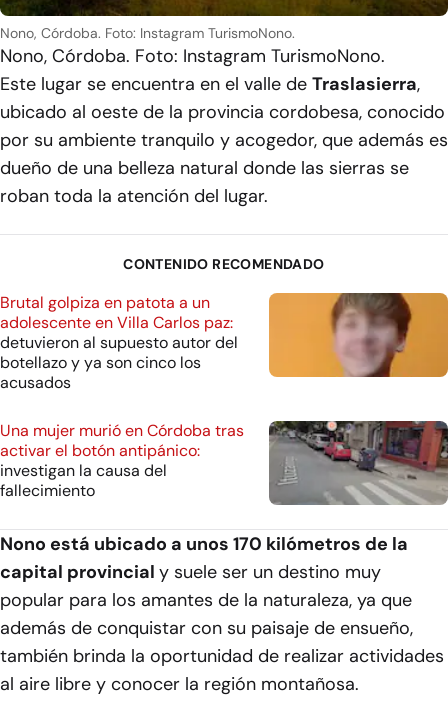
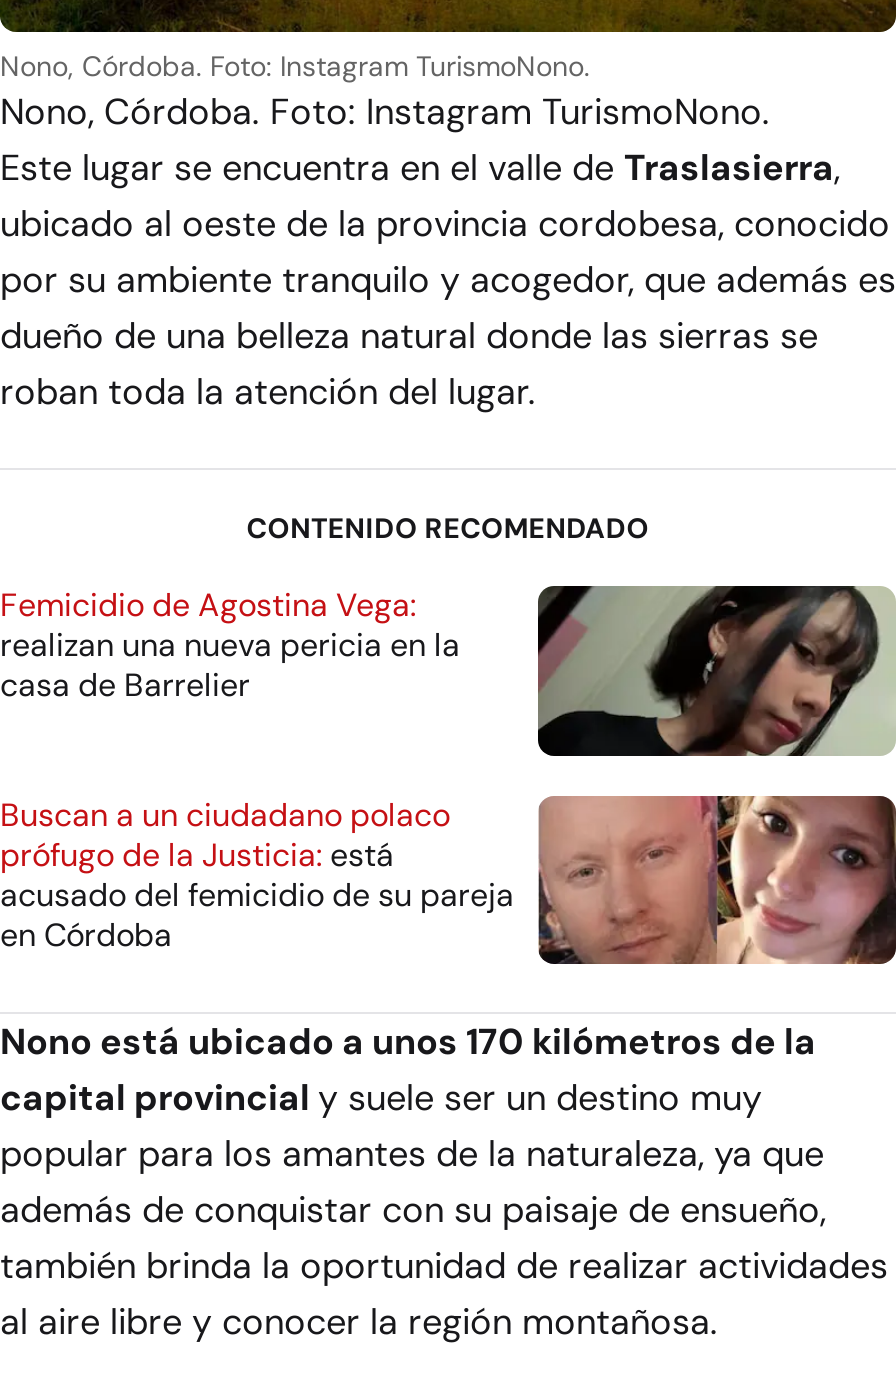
- [image]
- Brutal golpiza en patota a un
- adolescente en Villa Carlos paz:
- detuvieron al supuesto autor del
- botellazo y ya son cinco los
- acusados
+ [image]
+ Femicidio de Agostina Vega:
+ realizan una nueva pericia en la
+ casa de Barrelier

- [image]
- Una mujer murió en Córdoba tras
- activar el botón antipánico:
- investigan la causa del
- fallecimiento
+ [image]
+ Buscan a un ciudadano polaco
+ prófugo de la Justicia: está
+ acusado del femicidio de su pareja
+ en Córdoba
